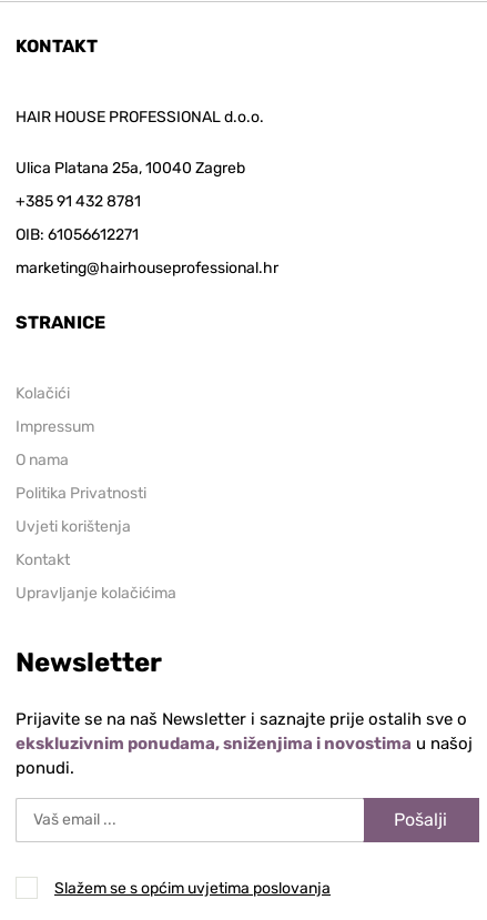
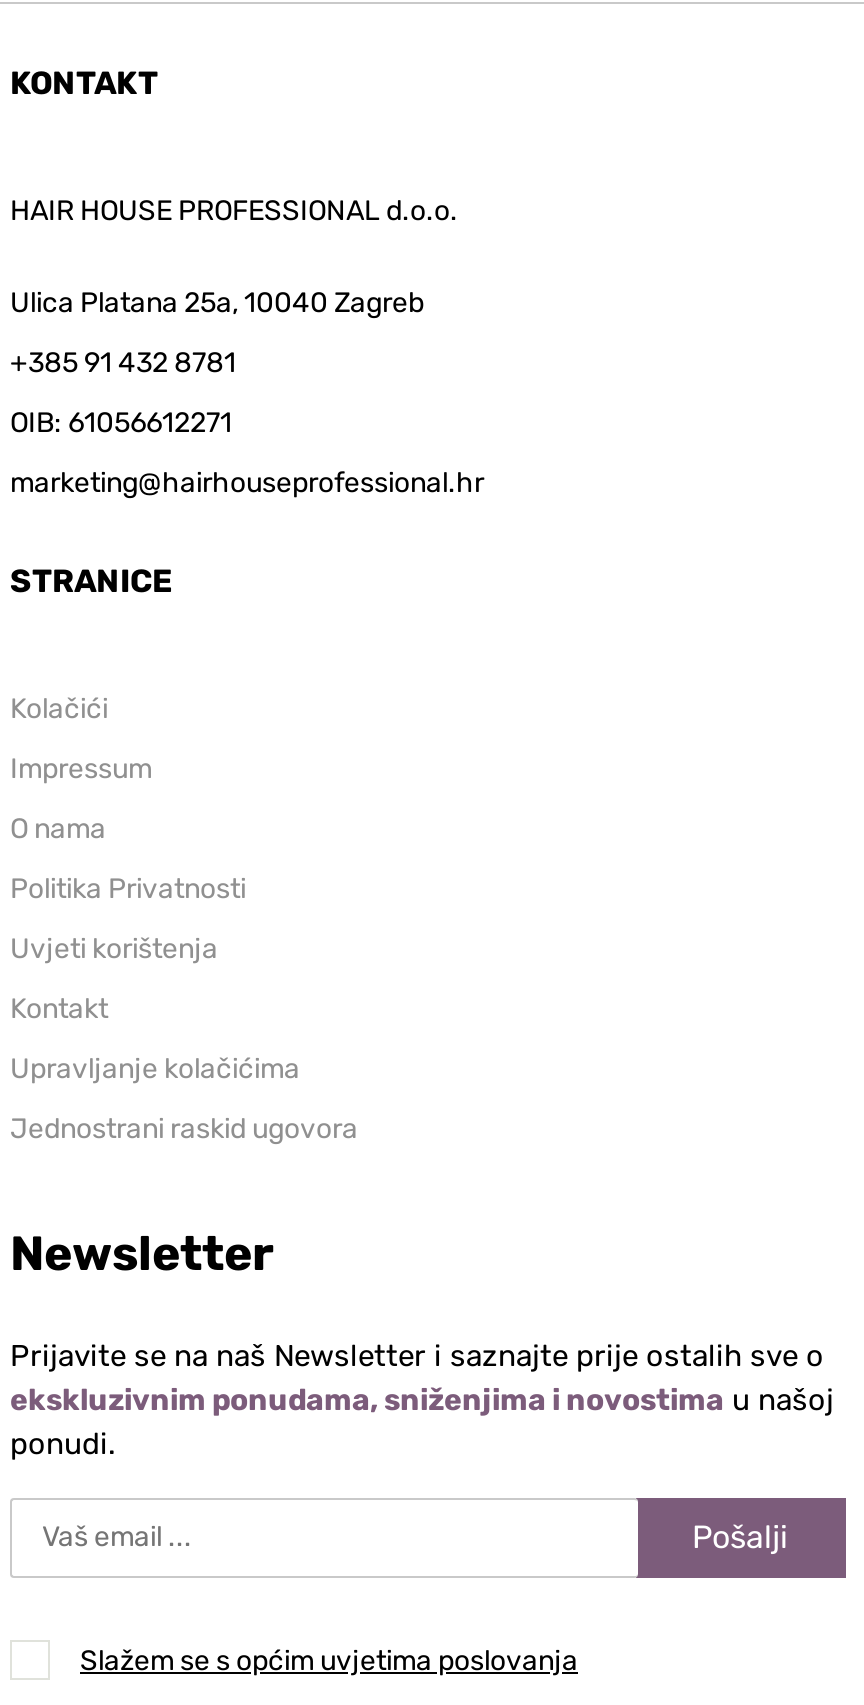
+ Jednostrani raskid ugovora
